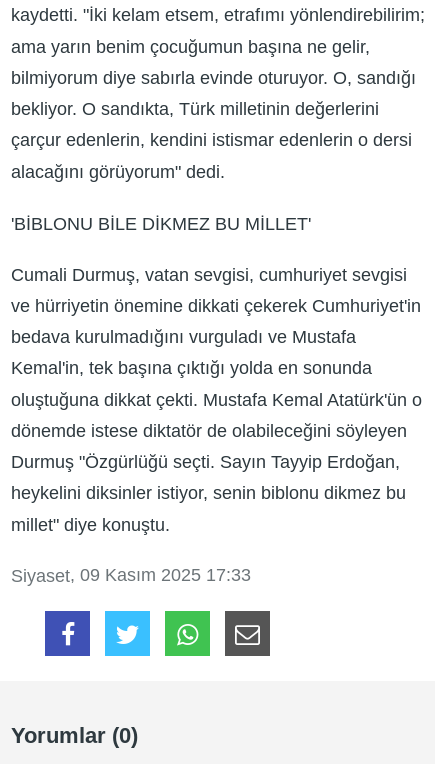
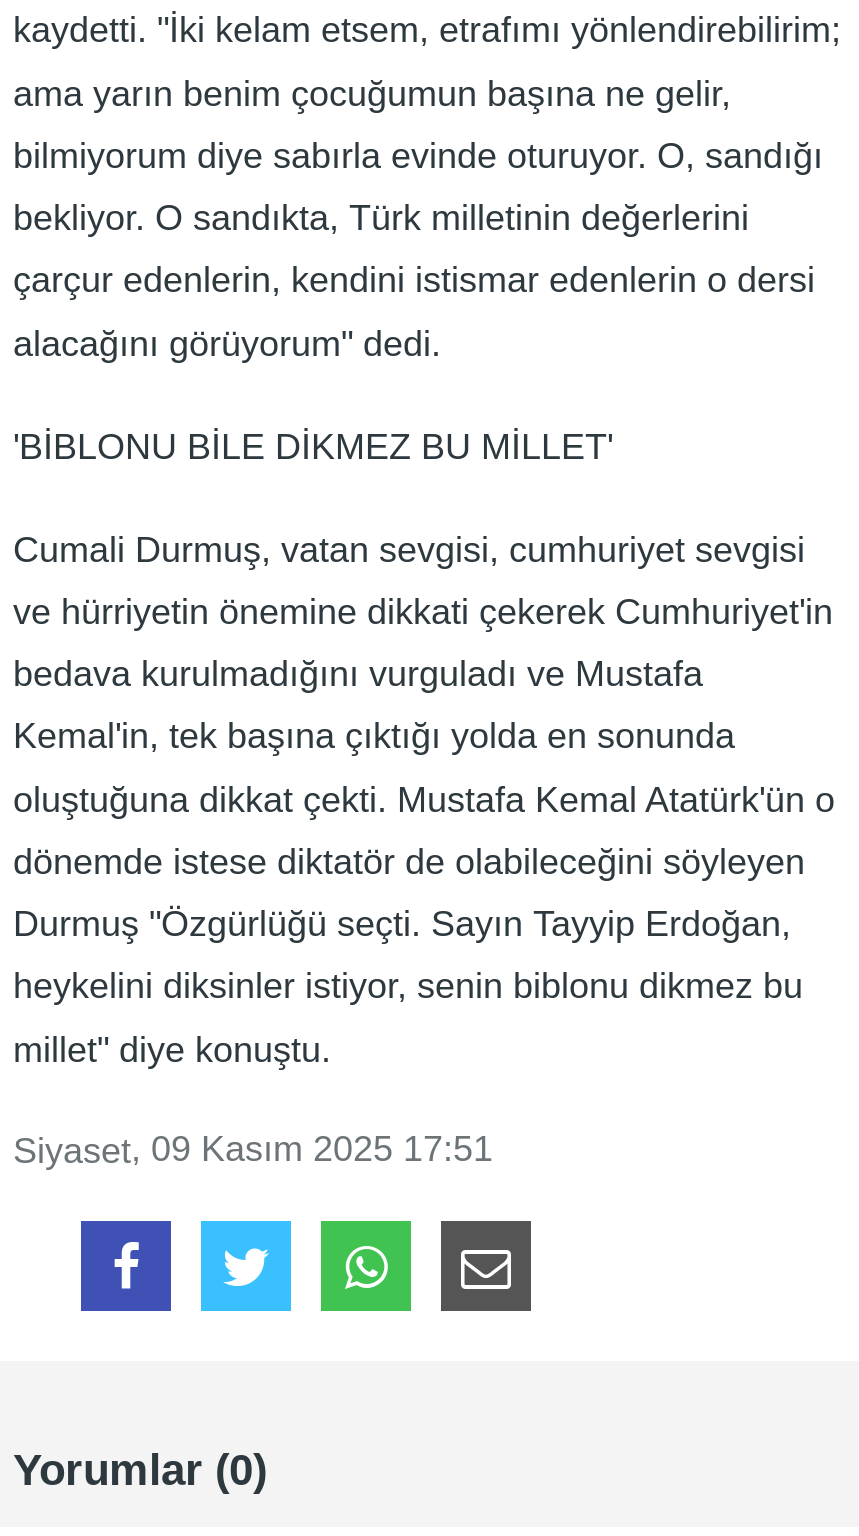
- Siyaset, 09 Kasım 2025 17:33
+ Siyaset, 09 Kasım 2025 17:51
